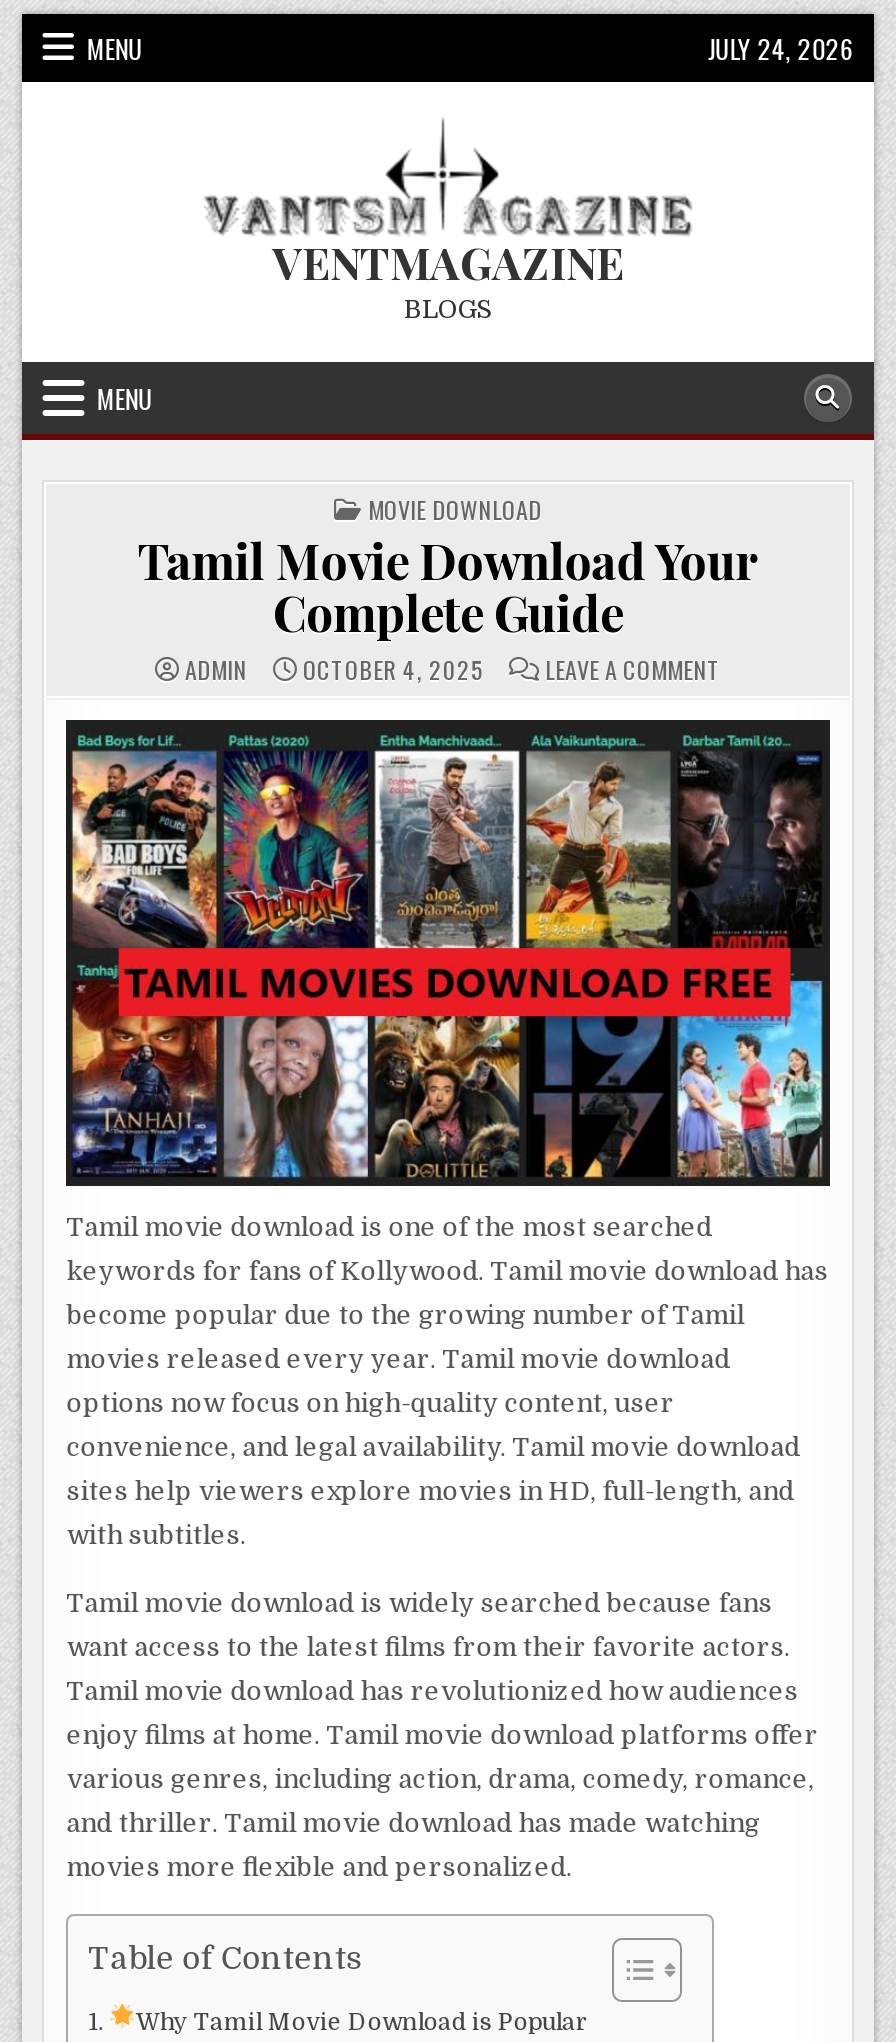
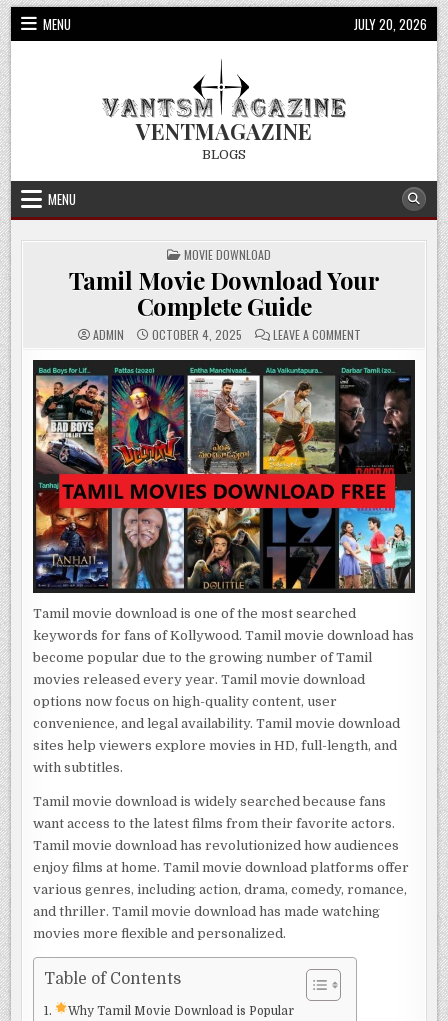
- JULY 24, 2026
+ JULY 20, 2026
